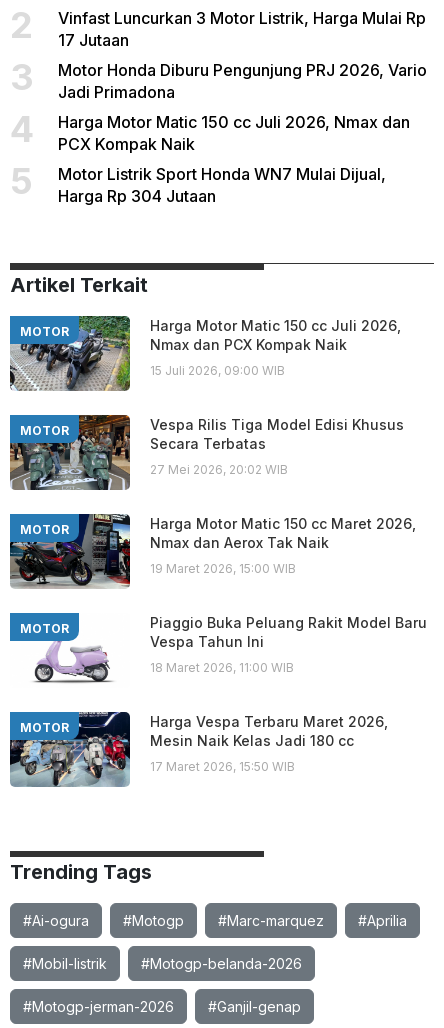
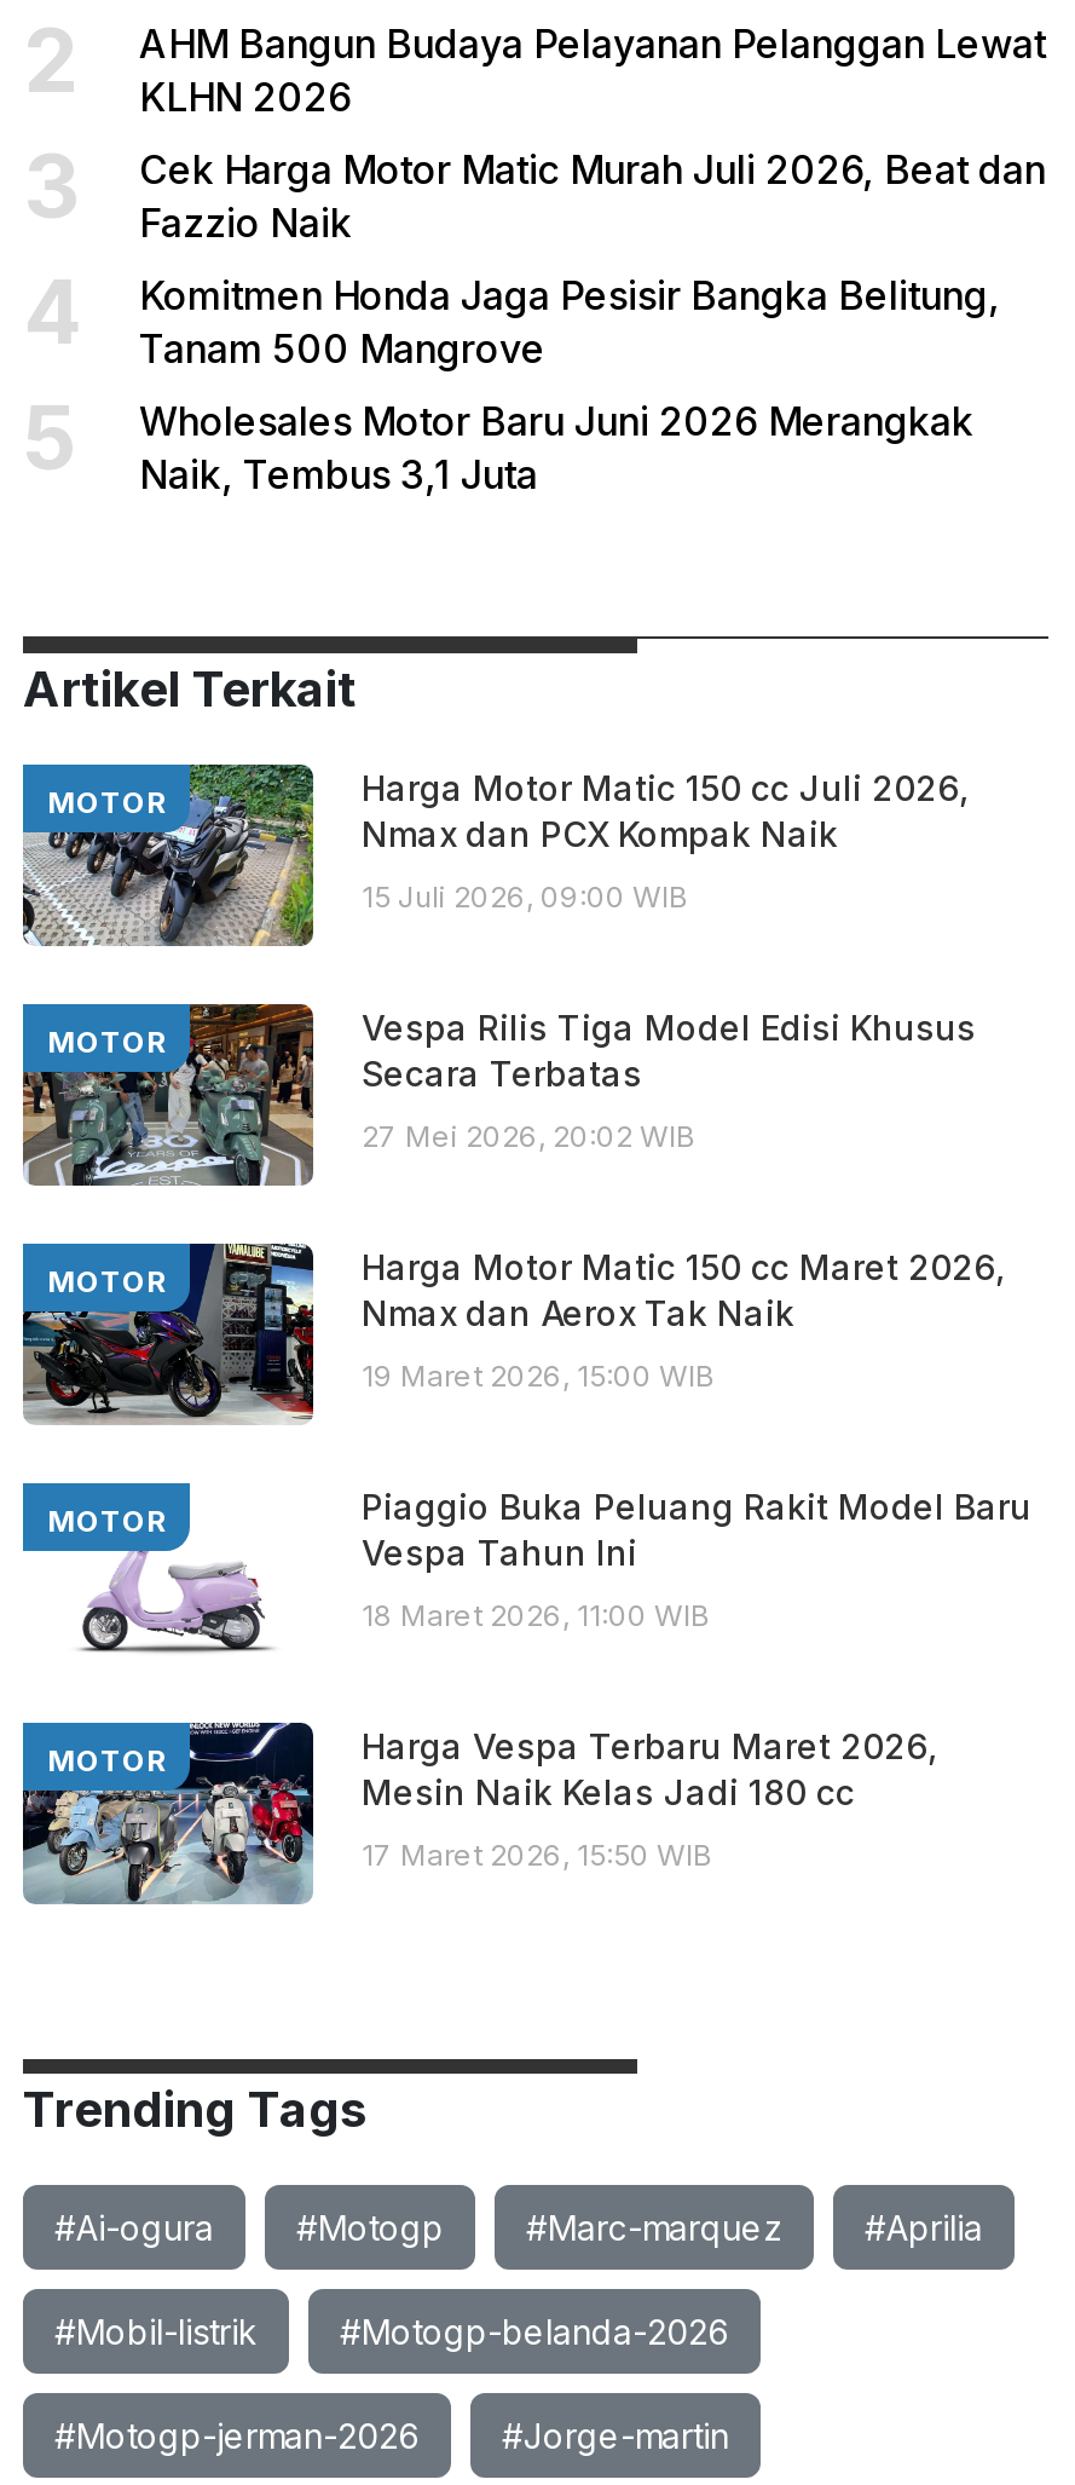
- Vinfast Luncurkan 3 Motor Listrik, Harga Mulai Rp
- 17 Jutaan
+ AHM Bangun Budaya Pelayanan Pelanggan Lewat
+ KLHN 2026

- Motor Honda Diburu Pengunjung PRJ 2026, Vario
- Jadi Primadona
+ Cek Harga Motor Matic Murah Juli 2026, Beat dan
+ Fazzio Naik

- Harga Motor Matic 150 cc Juli 2026, Nmax dan
- PCX Kompak Naik
+ Komitmen Honda Jaga Pesisir Bangka Belitung,
+ Tanam 500 Mangrove

- Motor Listrik Sport Honda WN7 Mulai Dijual,
- Harga Rp 304 Jutaan
+ Wholesales Motor Baru Juni 2026 Merangkak
+ Naik, Tembus 3,1 Juta

- #Ganjil-genap
+ #Jorge-martin
